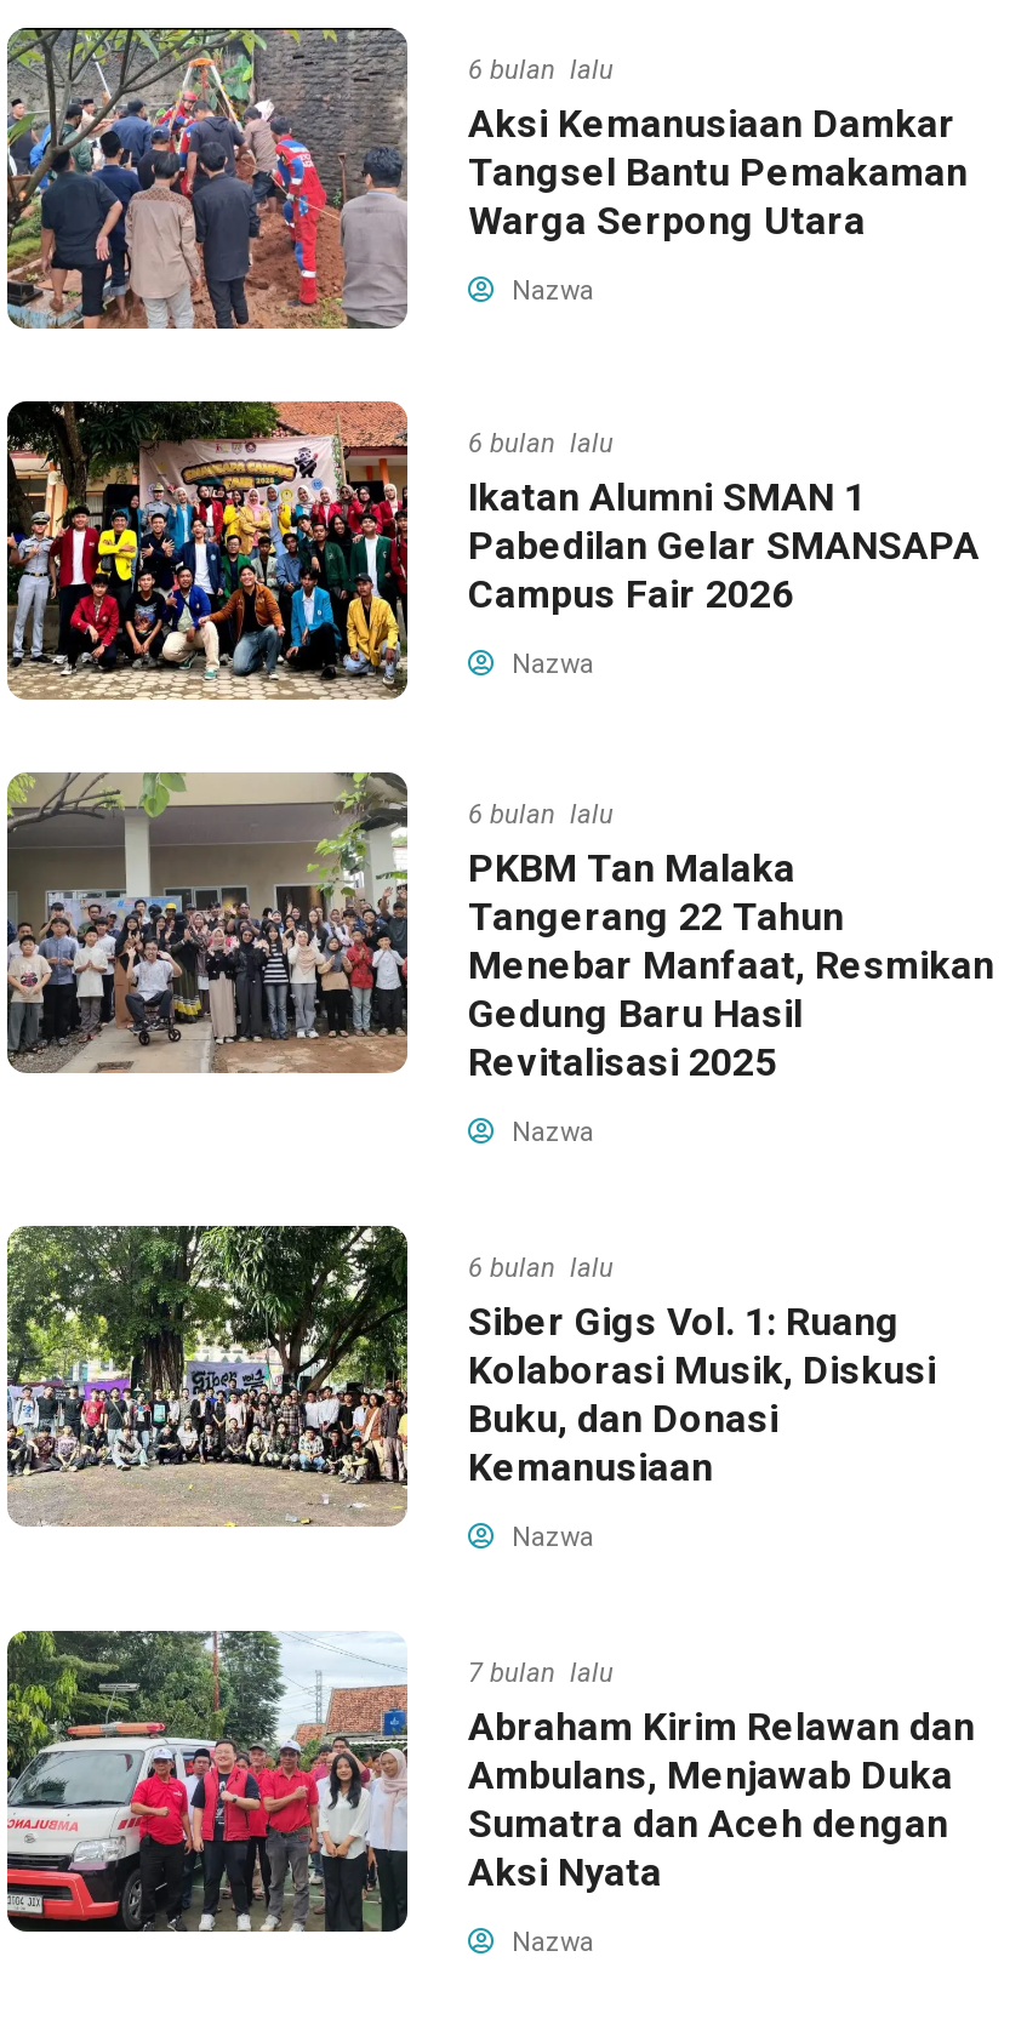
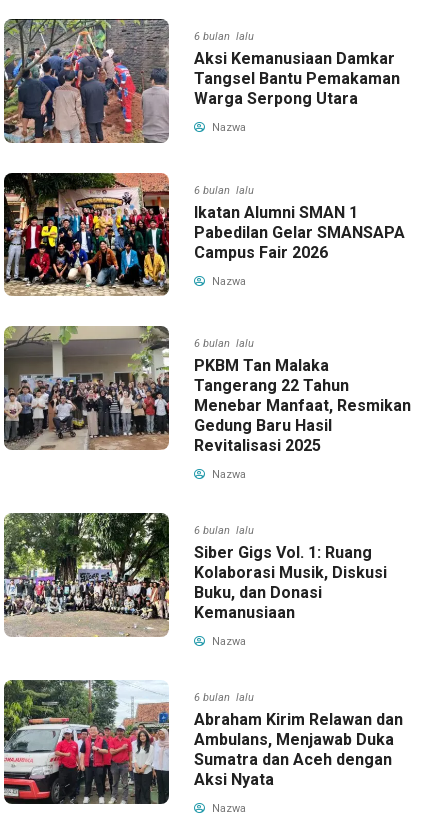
- 7 bulan lalu
+ 6 bulan lalu
